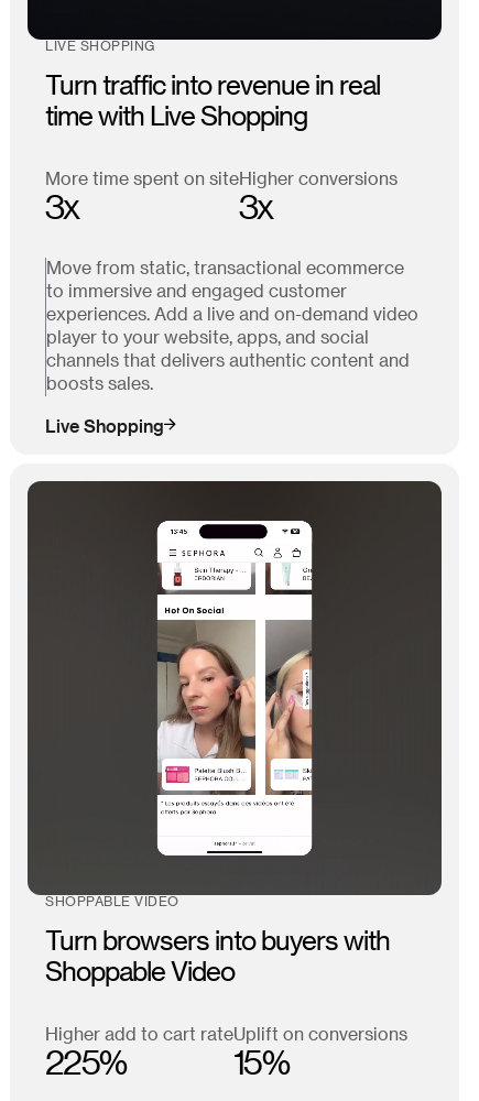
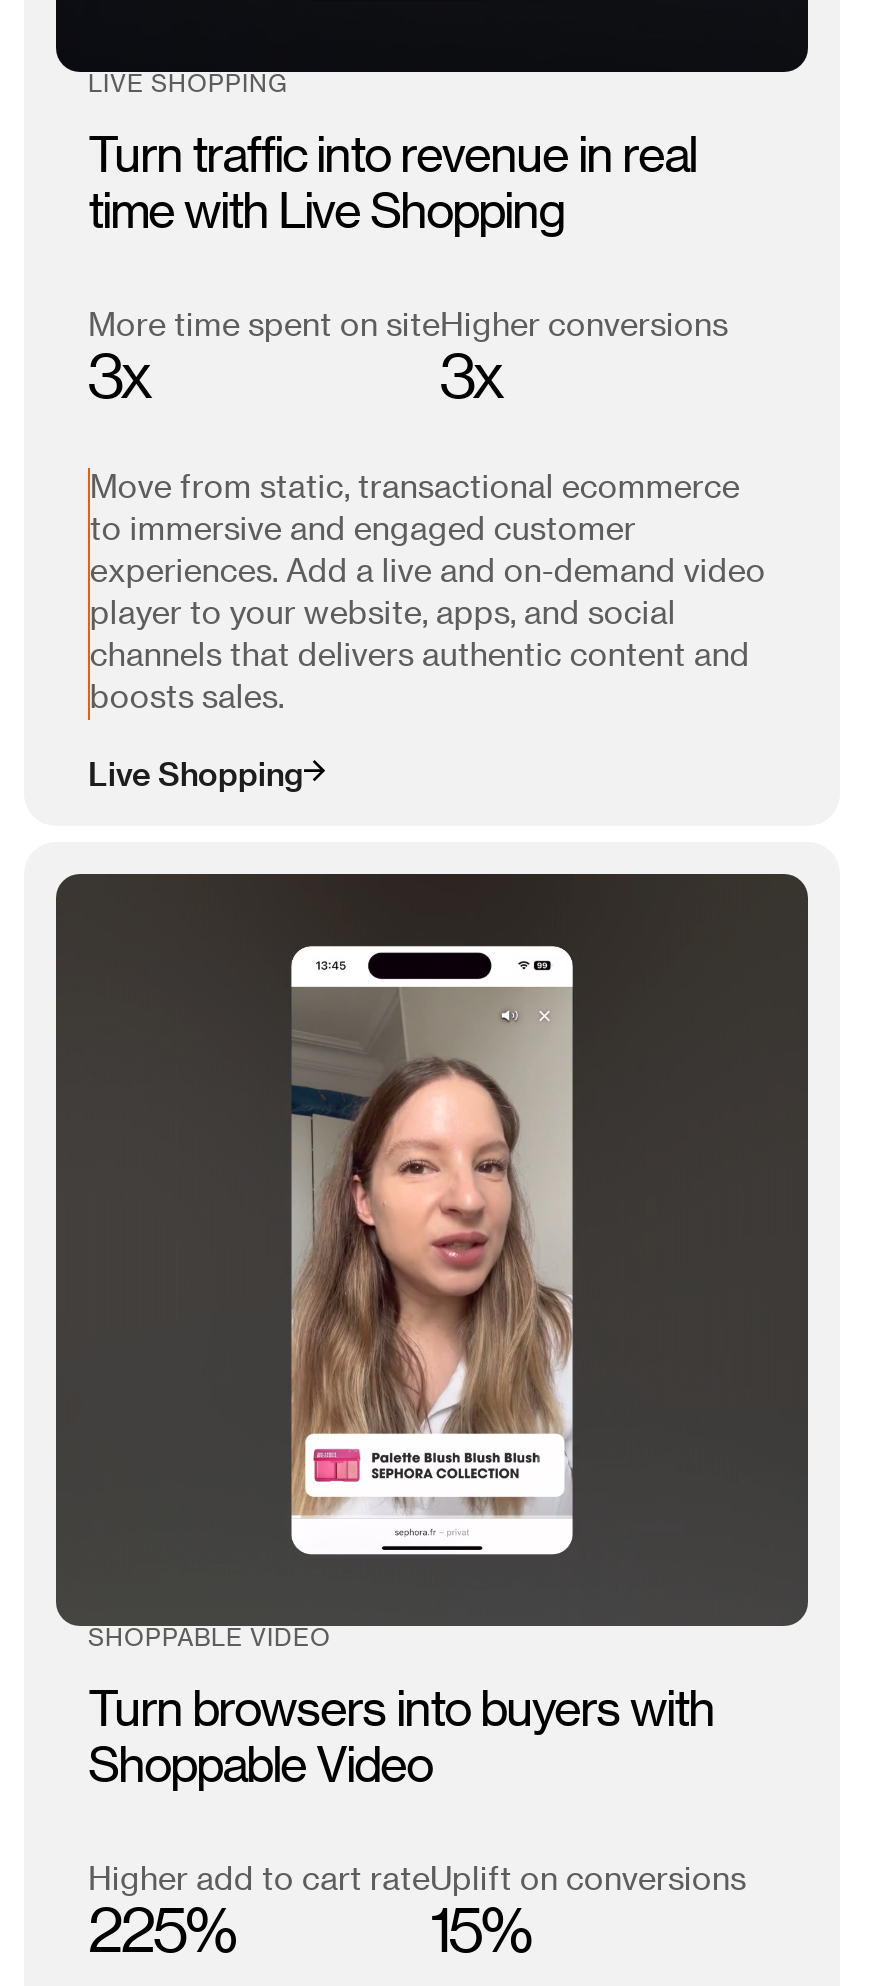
- [image]
+ [image]
